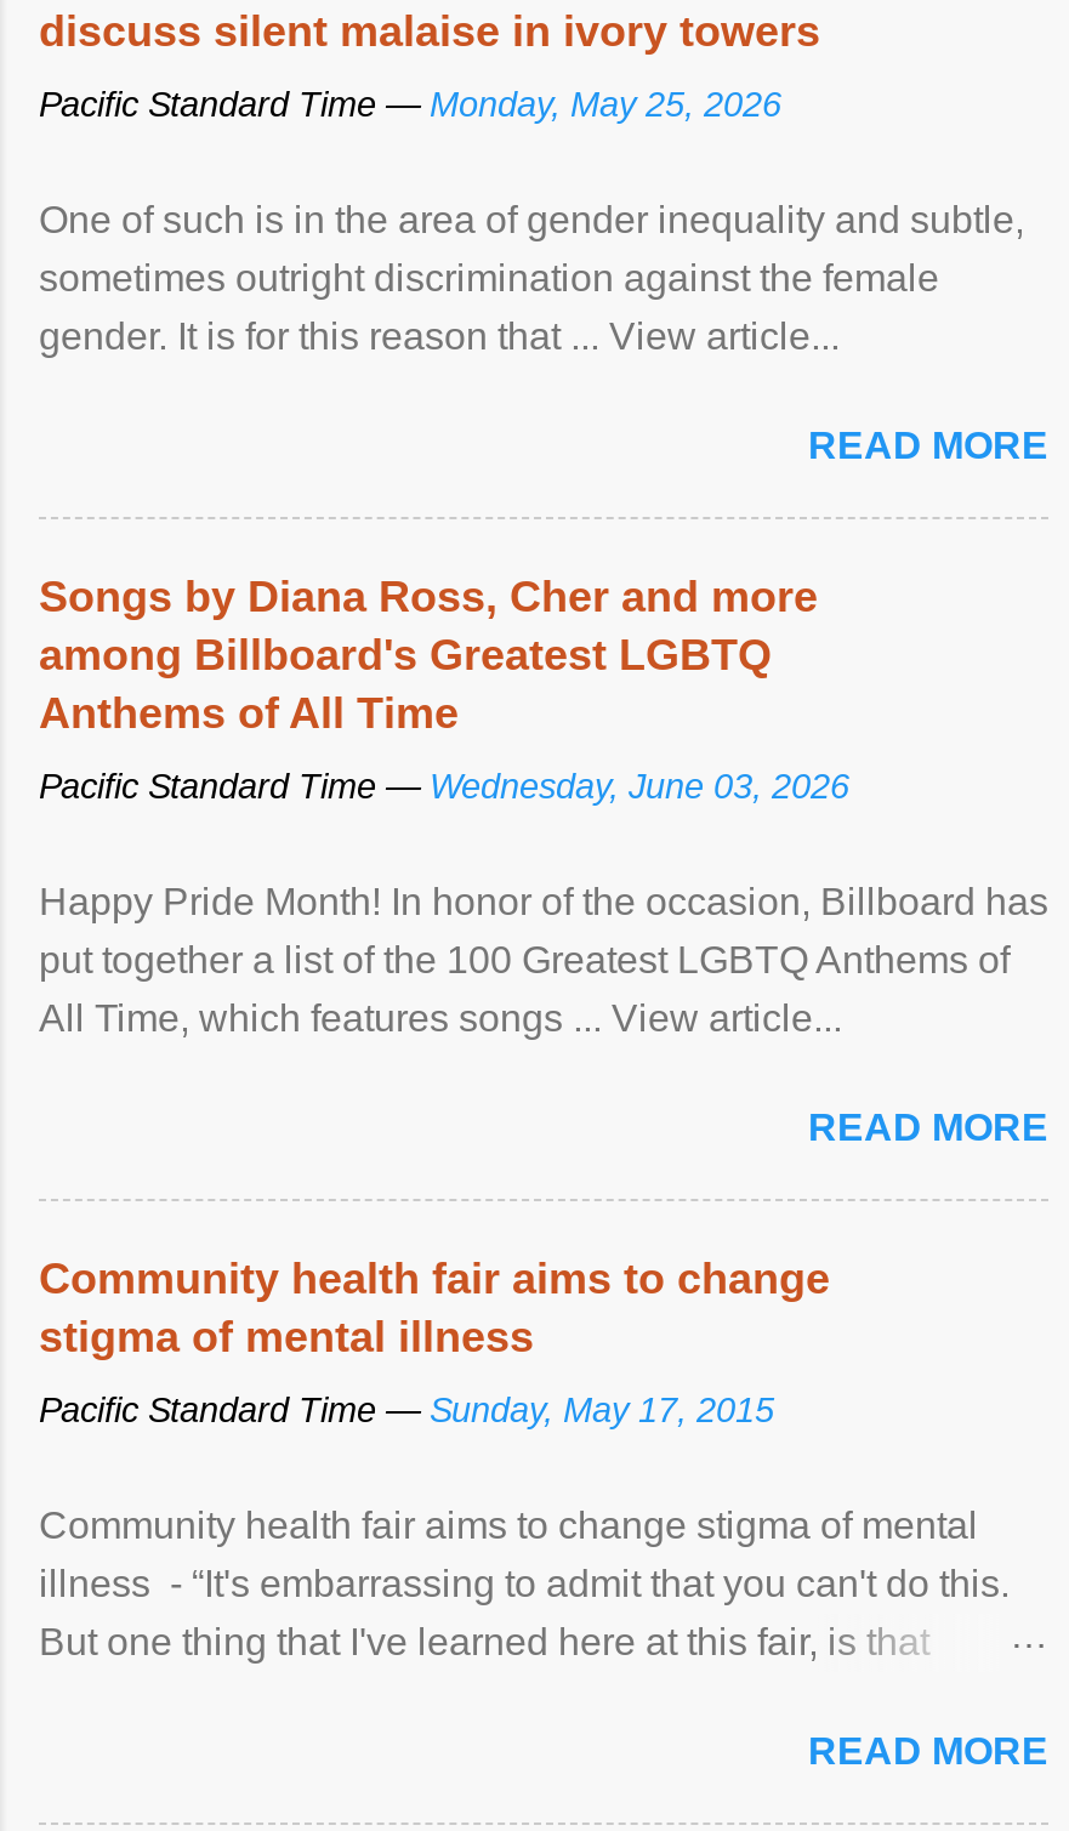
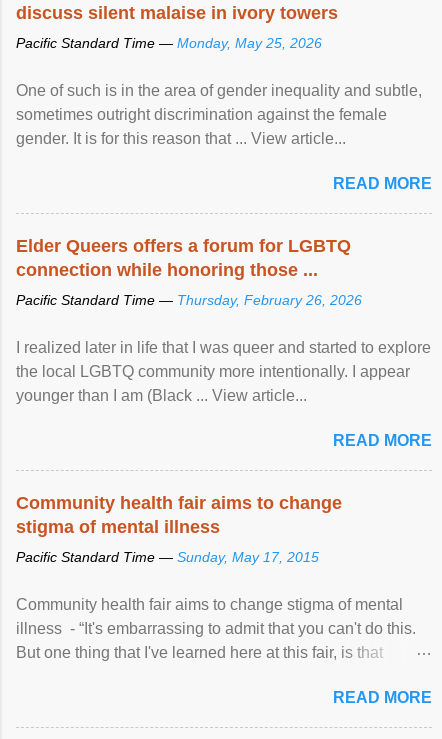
- Songs by Diana Ross, Cher and more
- among Billboard's Greatest LGBTQ
- Anthems of All Time
+ Elder Queers offers a forum for LGBTQ
+ connection while honoring those ...

- Pacific Standard Time — Wednesday, June 03, 2026
+ Pacific Standard Time — Thursday, February 26, 2026

- Happy Pride Month! In honor of the occasion, Billboard has
- put together a list of the 100 Greatest LGBTQ Anthems of
- All Time, which features songs ... View article...
+ I realized later in life that I was queer and started to explore
+ the local LGBTQ community more intentionally. I appear
+ younger than I am (Black ... View article...
